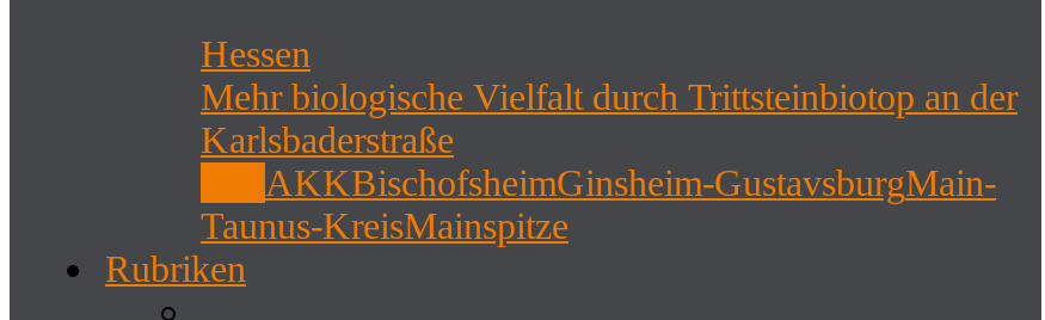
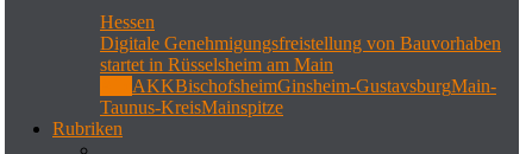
- Mehr biologische Vielfalt durch Trittsteinbiotop an der
- Karlsbaderstraße
+ Digitale Genehmigungsfreistellung von Bauvorhaben
+ startet in Rüsselsheim am Main
